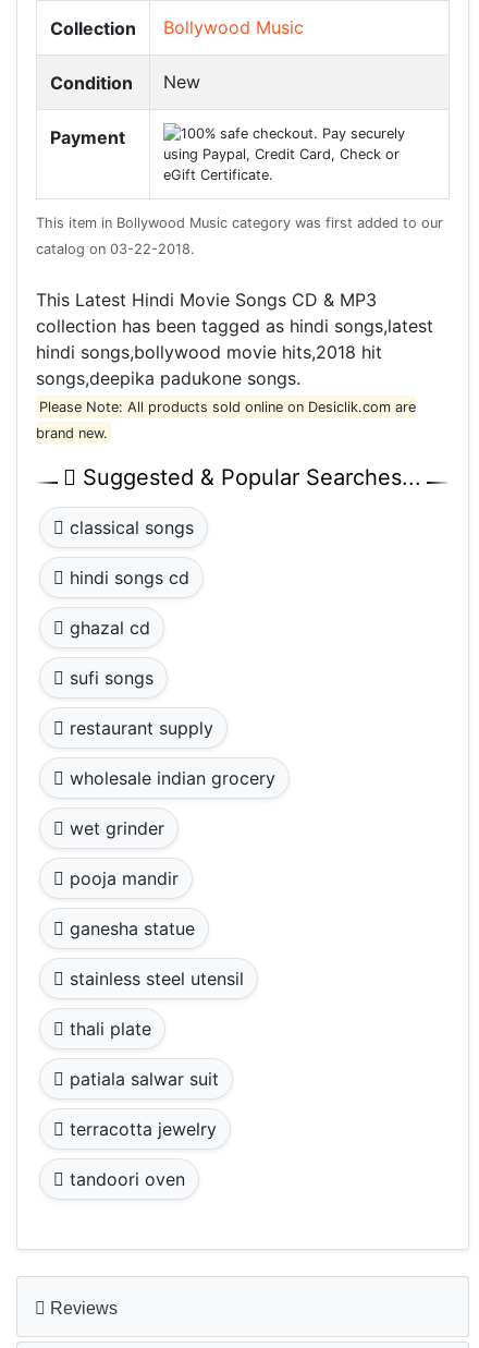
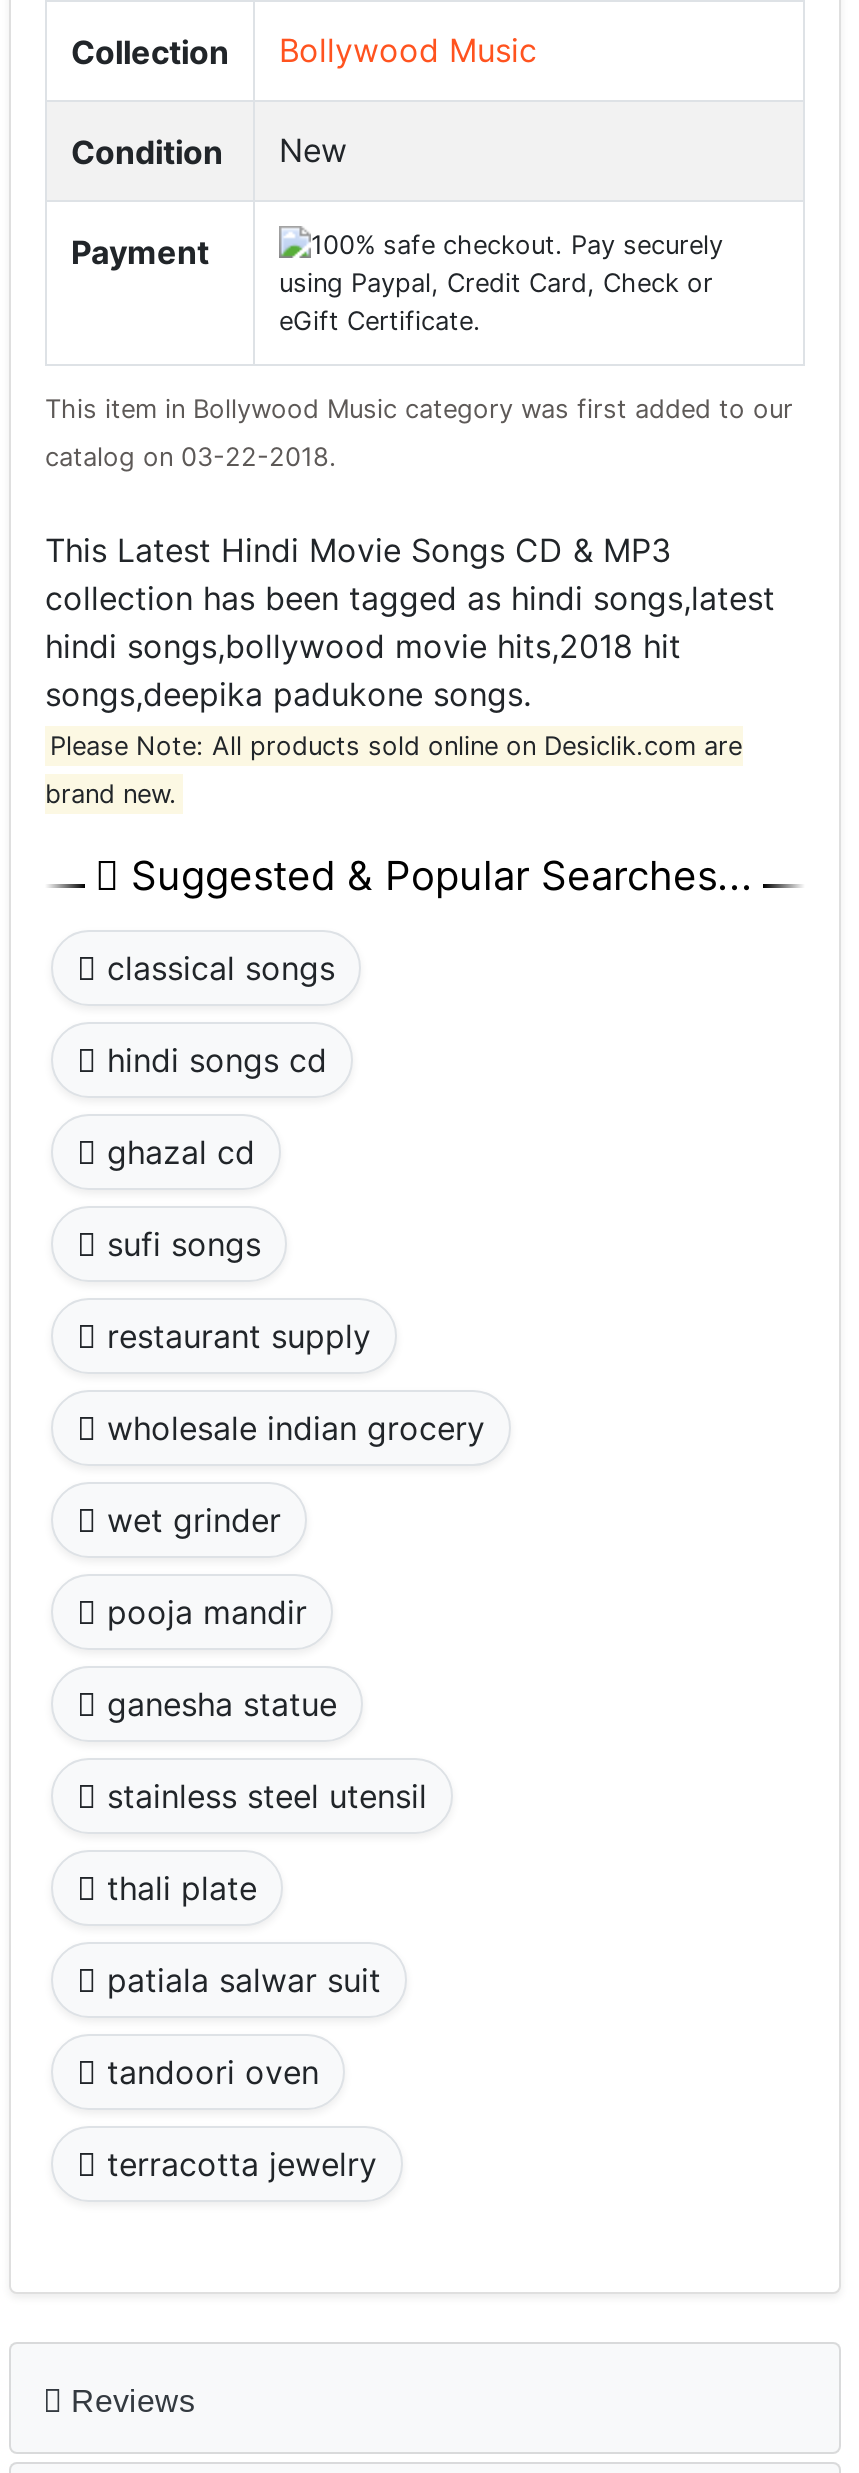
moved down: terracotta jewelry

moved up: tandoori oven
